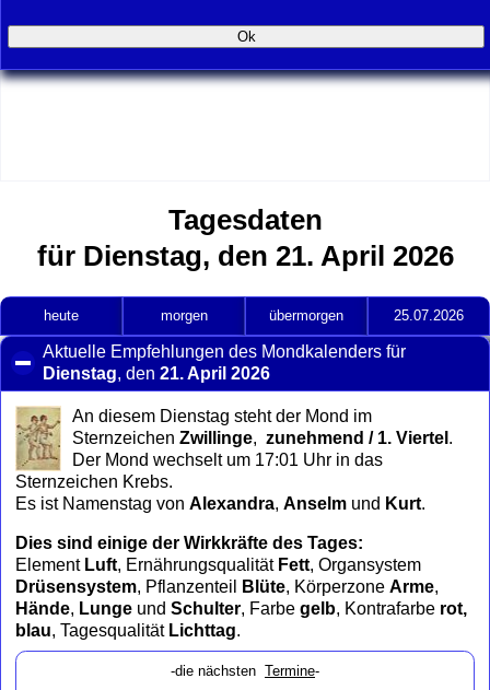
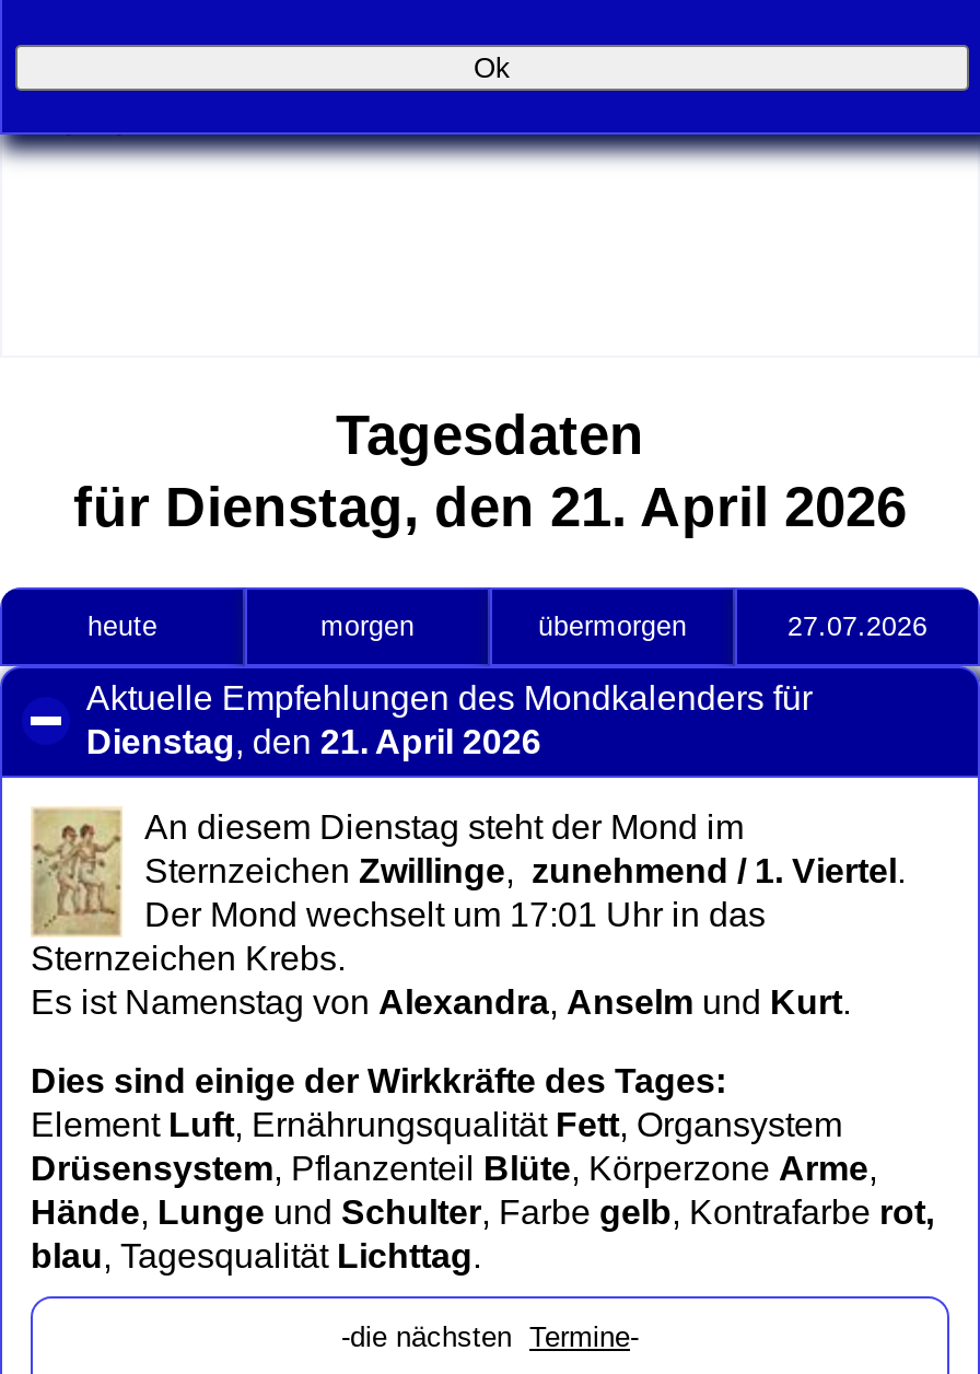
- 25.07.2026
+ 27.07.2026
